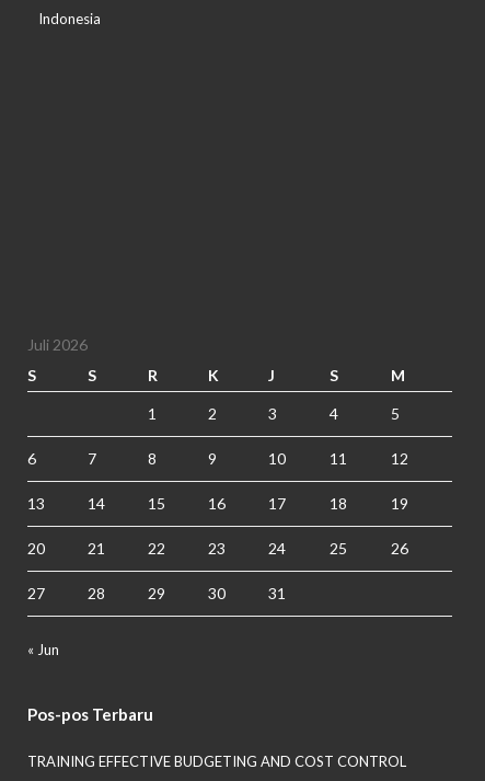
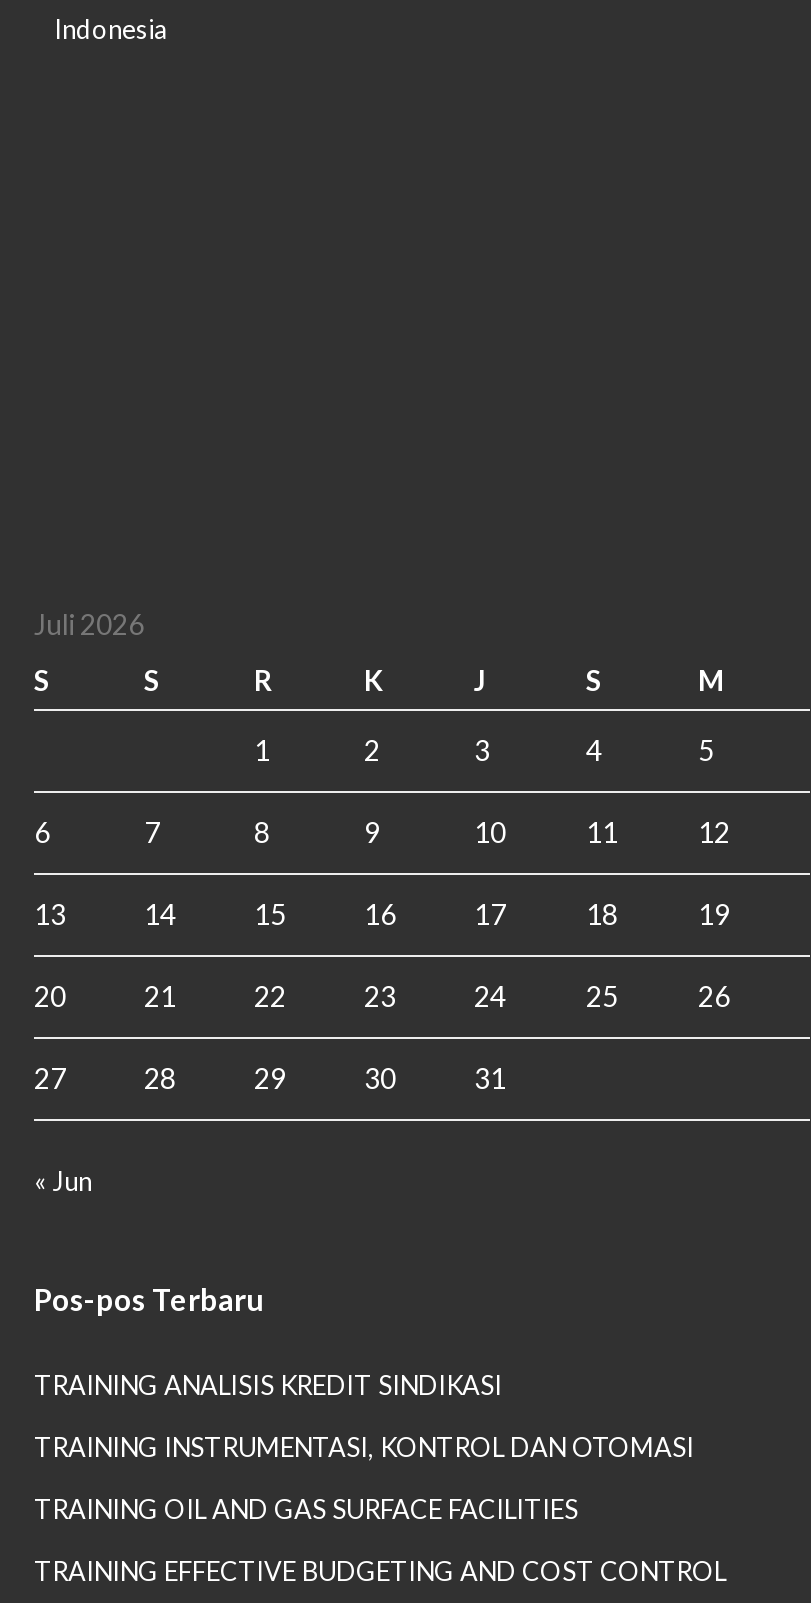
+ TRAINING ANALISIS KREDIT SINDIKASI
+ TRAINING INSTRUMENTASI, KONTROL DAN OTOMASI
+ TRAINING OIL AND GAS SURFACE FACILITIES
